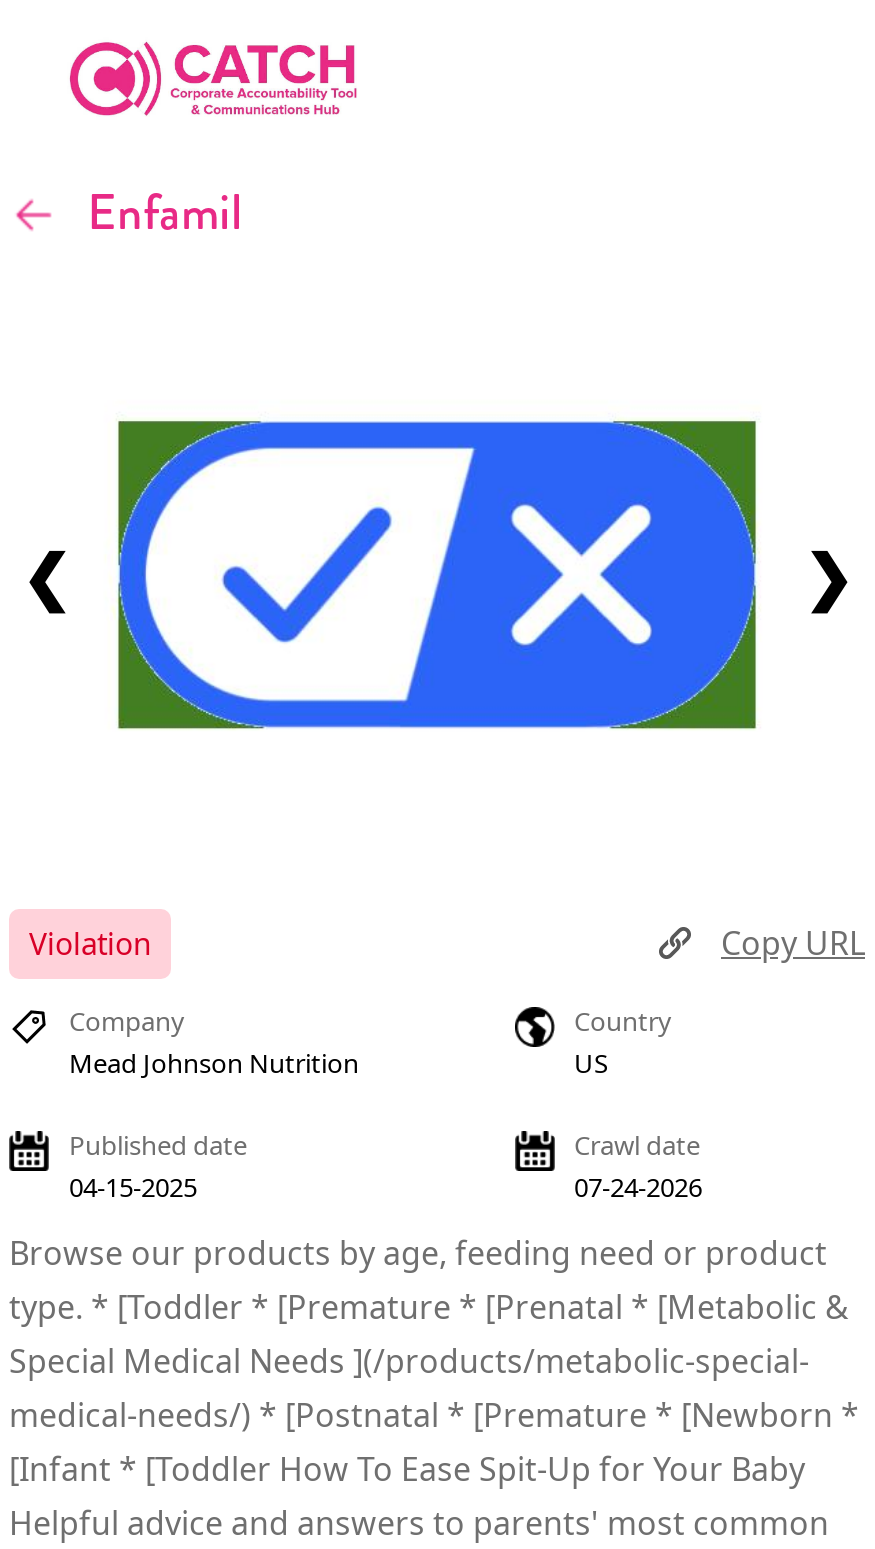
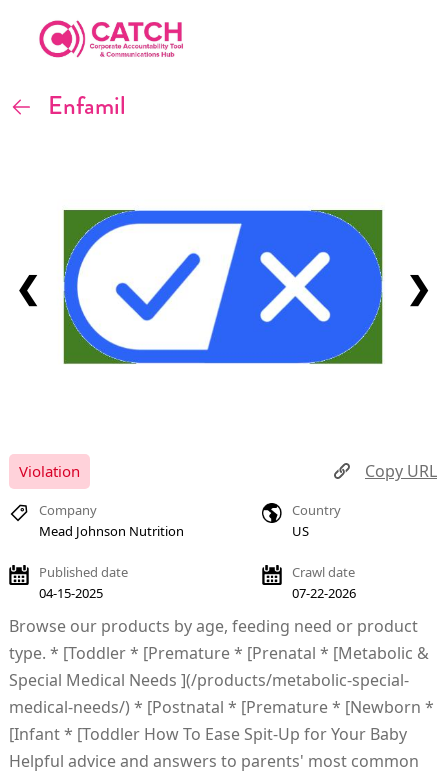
- 07-24-2026
+ 07-22-2026
